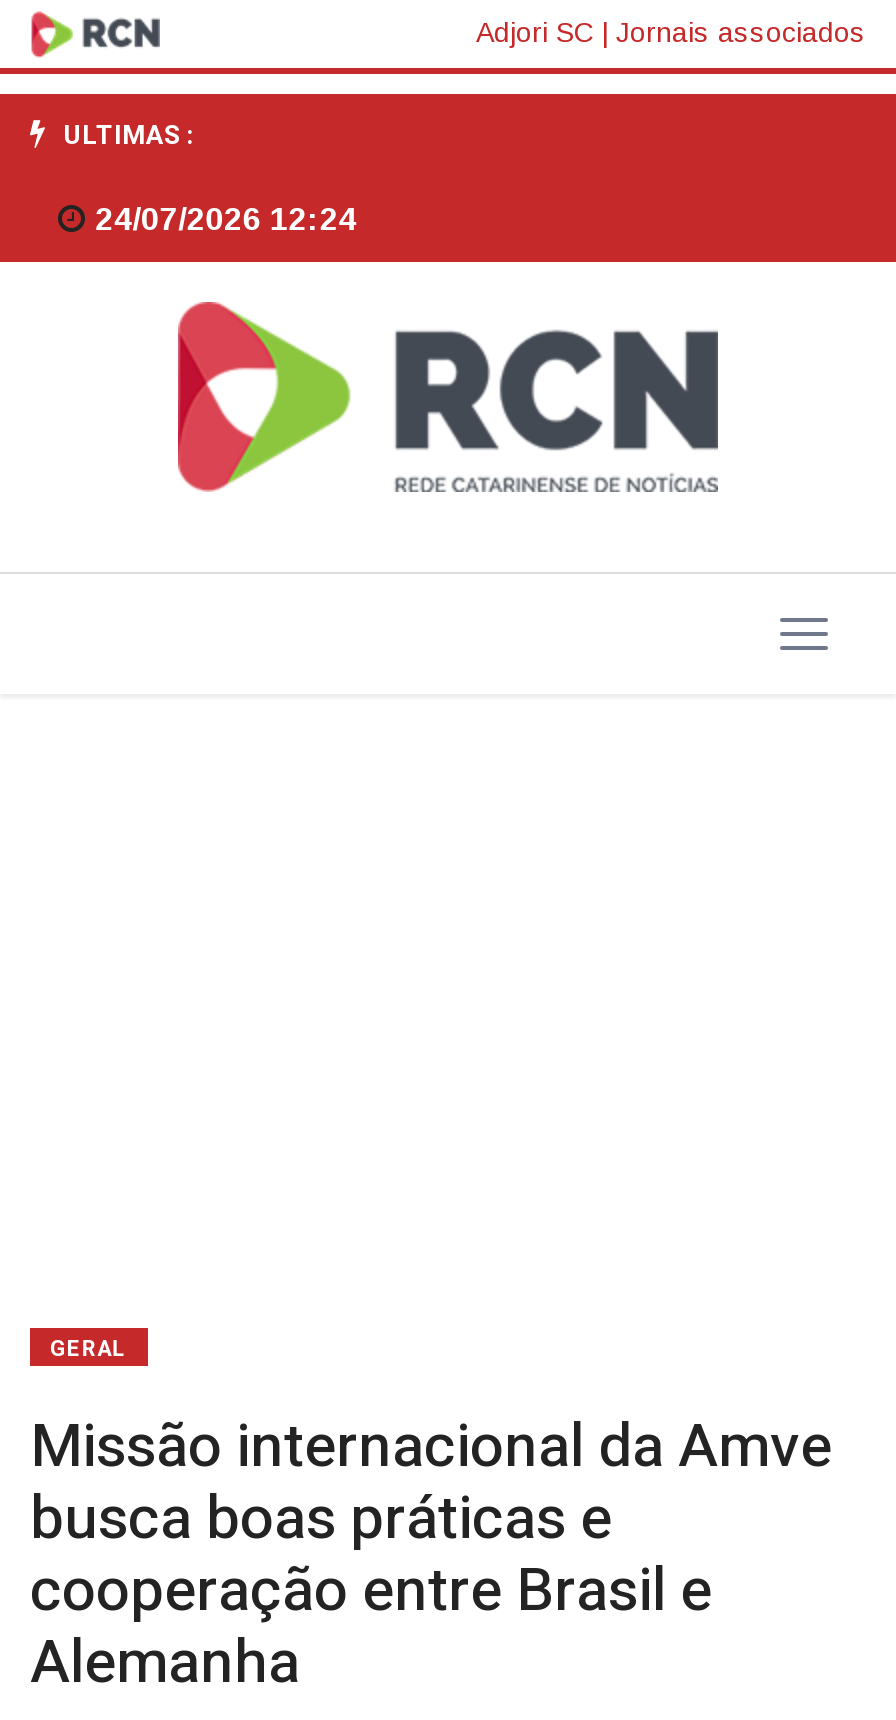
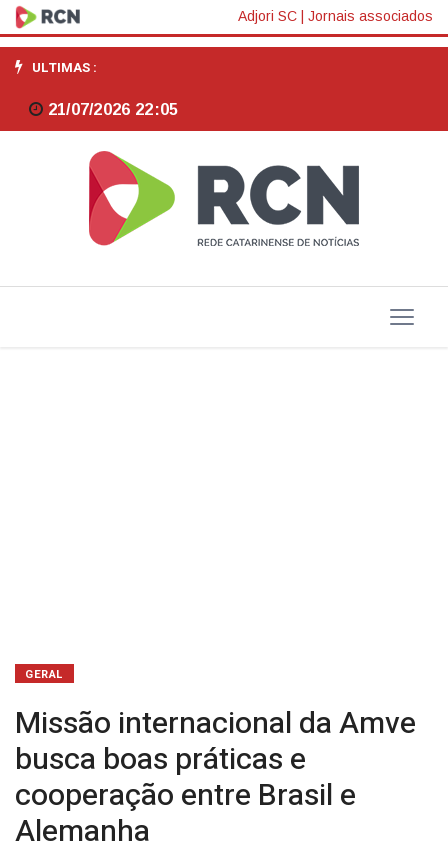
- 24/07/2026 12:24
+ 21/07/2026 22:05
